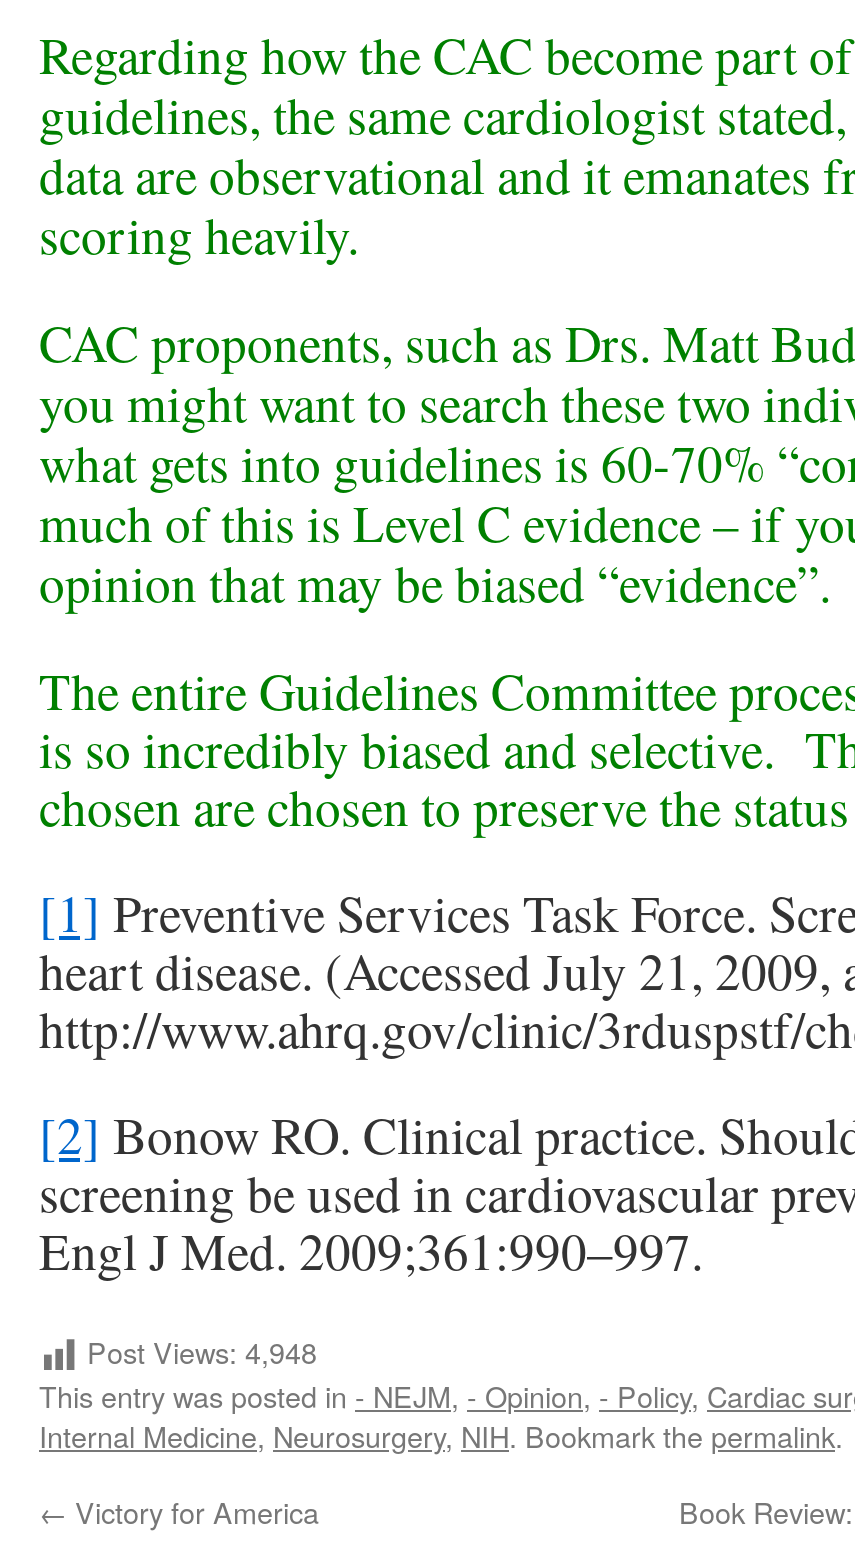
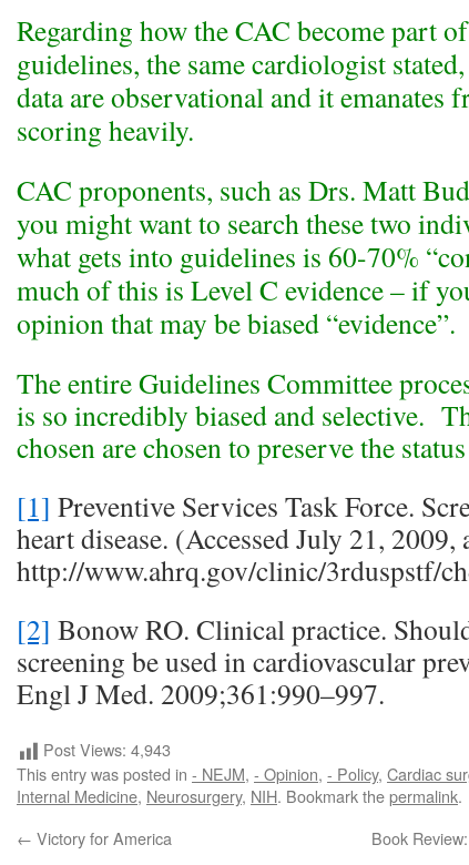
- Post Views: 4,948
+ Post Views: 4,943
